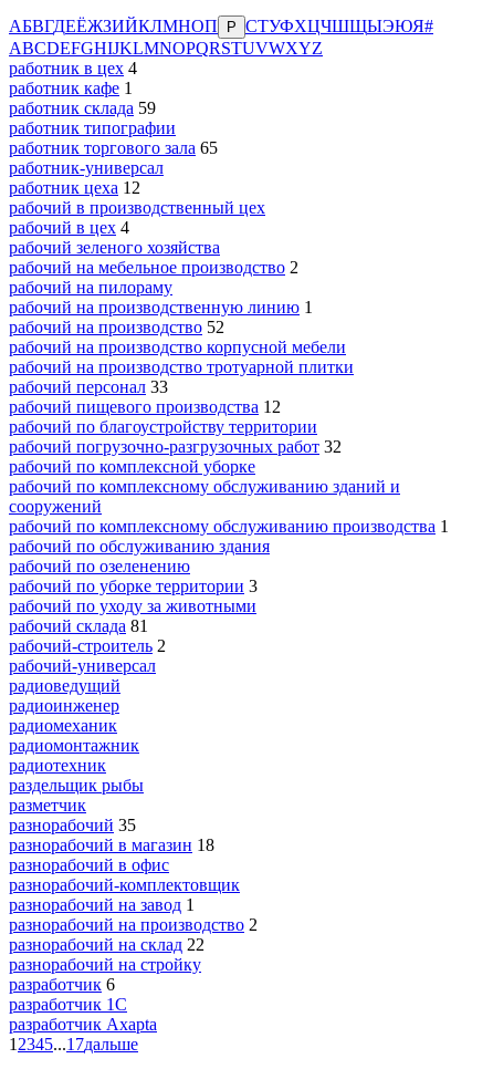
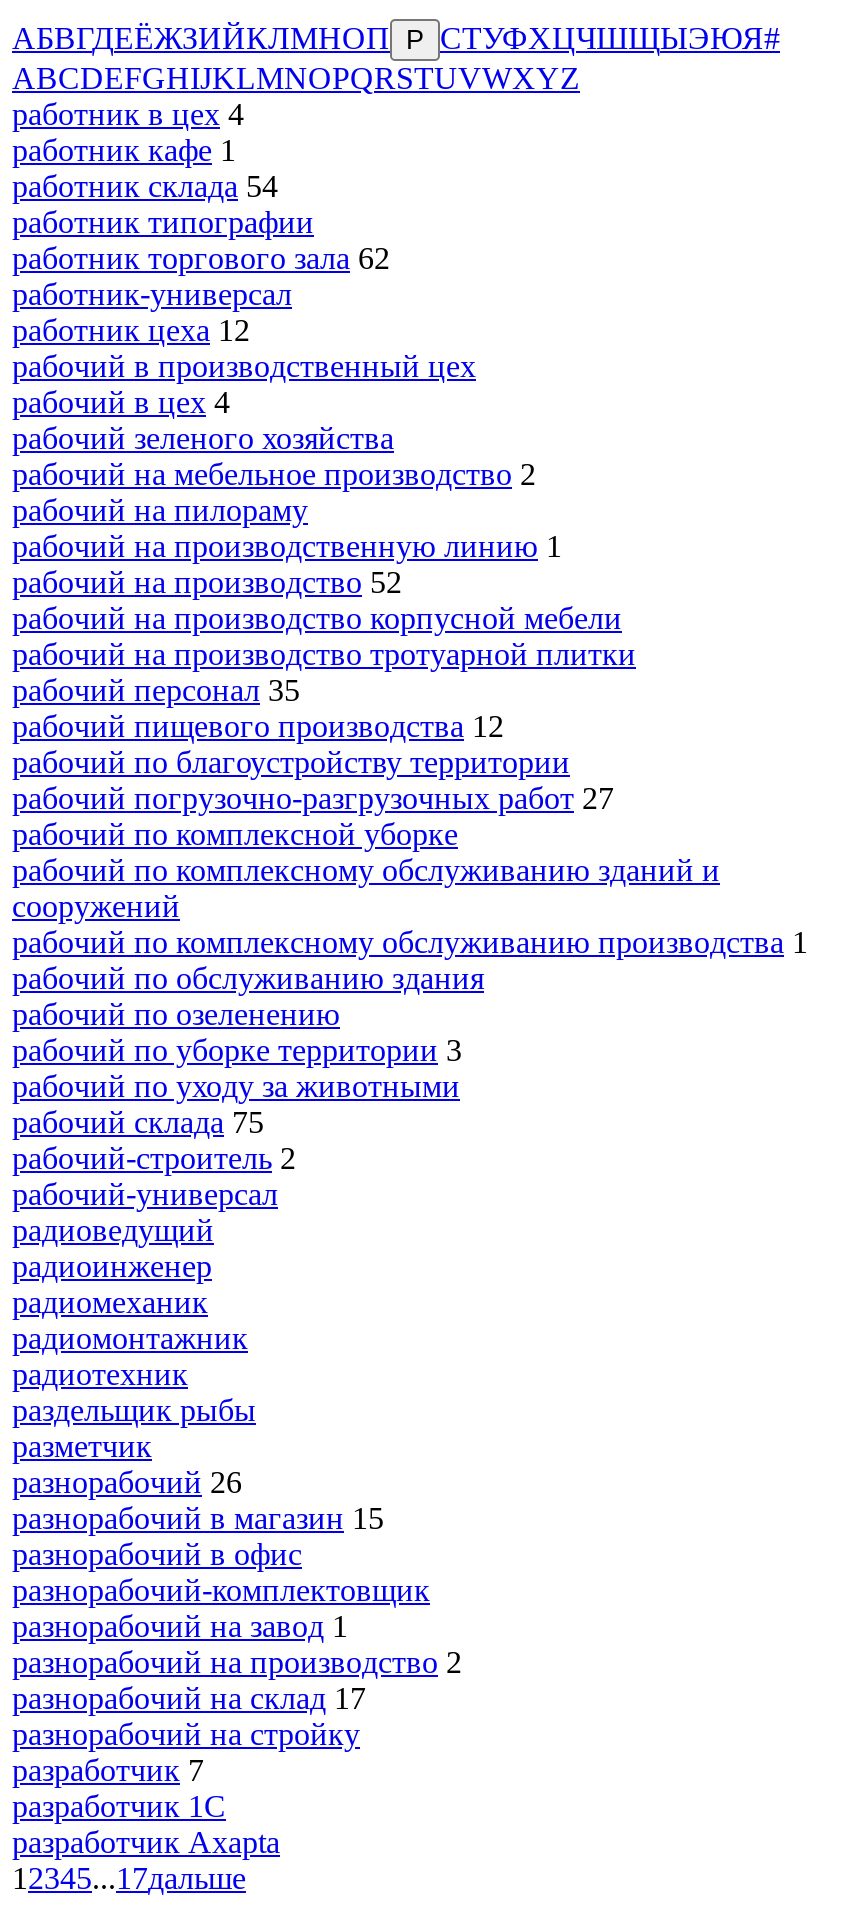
- работник склада 59
+ работник склада 54

- работник торгового зала 65
+ работник торгового зала 62

- рабочий персонал 33
+ рабочий персонал 35

- рабочий погрузочно-разгрузочных работ 32
+ рабочий погрузочно-разгрузочных работ 27

- рабочий склада 81
+ рабочий склада 75

- разнорабочий 35
+ разнорабочий 26

- разнорабочий в магазин 18
+ разнорабочий в магазин 15

- разнорабочий на склад 22
+ разнорабочий на склад 17

- разработчик 6
+ разработчик 7
